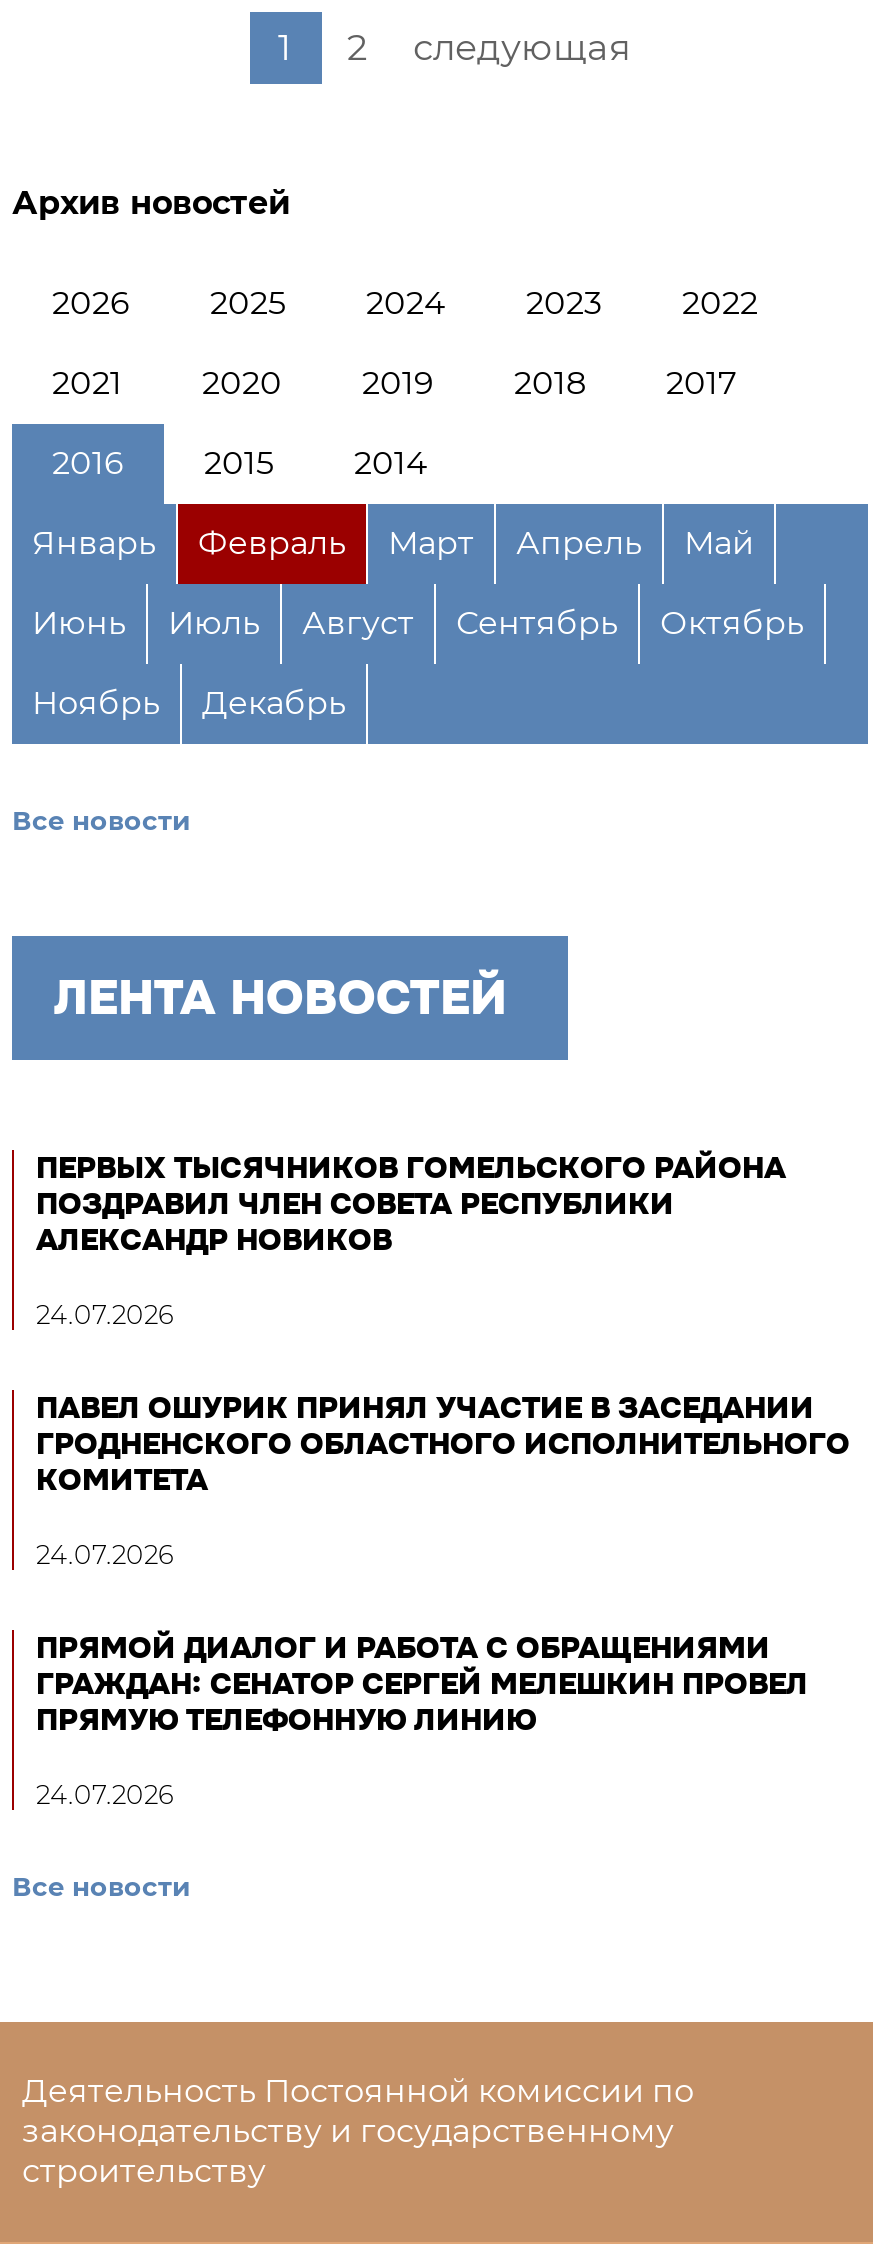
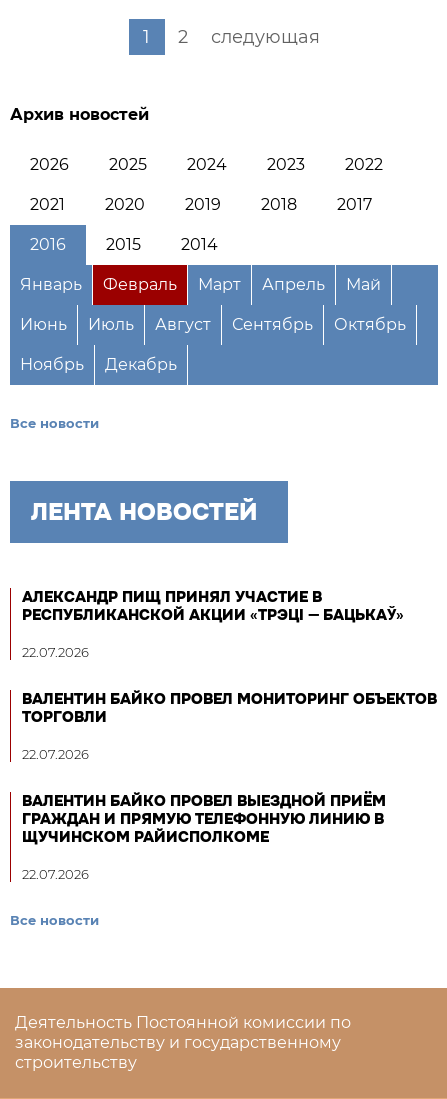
- ПЕРВЫХ ТЫСЯЧНИКОВ ГОМЕЛЬСКОГО РАЙОНА
- ПОЗДРАВИЛ ЧЛЕН СОВЕТА РЕСПУБЛИКИ
- АЛЕКСАНДР НОВИКОВ
+ АЛЕКСАНДР ПИЩ ПРИНЯЛ УЧАСТИЕ В
+ РЕСПУБЛИКАНСКОЙ АКЦИИ «ТРЭЦІ — БАЦЬКАЎ»

- 24.07.2026
+ 22.07.2026

- ПАВЕЛ ОШУРИК ПРИНЯЛ УЧАСТИЕ В ЗАСЕДАНИИ
- ГРОДНЕНСКОГО ОБЛАСТНОГО ИСПОЛНИТЕЛЬНОГО
- КОМИТЕТА
+ ВАЛЕНТИН БАЙКО ПРОВЕЛ МОНИТОРИНГ ОБЪЕКТОВ
+ ТОРГОВЛИ

- 24.07.2026
+ 22.07.2026

- ПРЯМОЙ ДИАЛОГ И РАБОТА С ОБРАЩЕНИЯМИ
- ГРАЖДАН: СЕНАТОР СЕРГЕЙ МЕЛЕШКИН ПРОВЕЛ
- ПРЯМУЮ ТЕЛЕФОННУЮ ЛИНИЮ
+ ВАЛЕНТИН БАЙКО ПРОВЕЛ ВЫЕЗДНОЙ ПРИЁМ
+ ГРАЖДАН И ПРЯМУЮ ТЕЛЕФОННУЮ ЛИНИЮ В
+ ЩУЧИНСКОМ РАЙИСПОЛКОМЕ

- 24.07.2026
+ 22.07.2026
